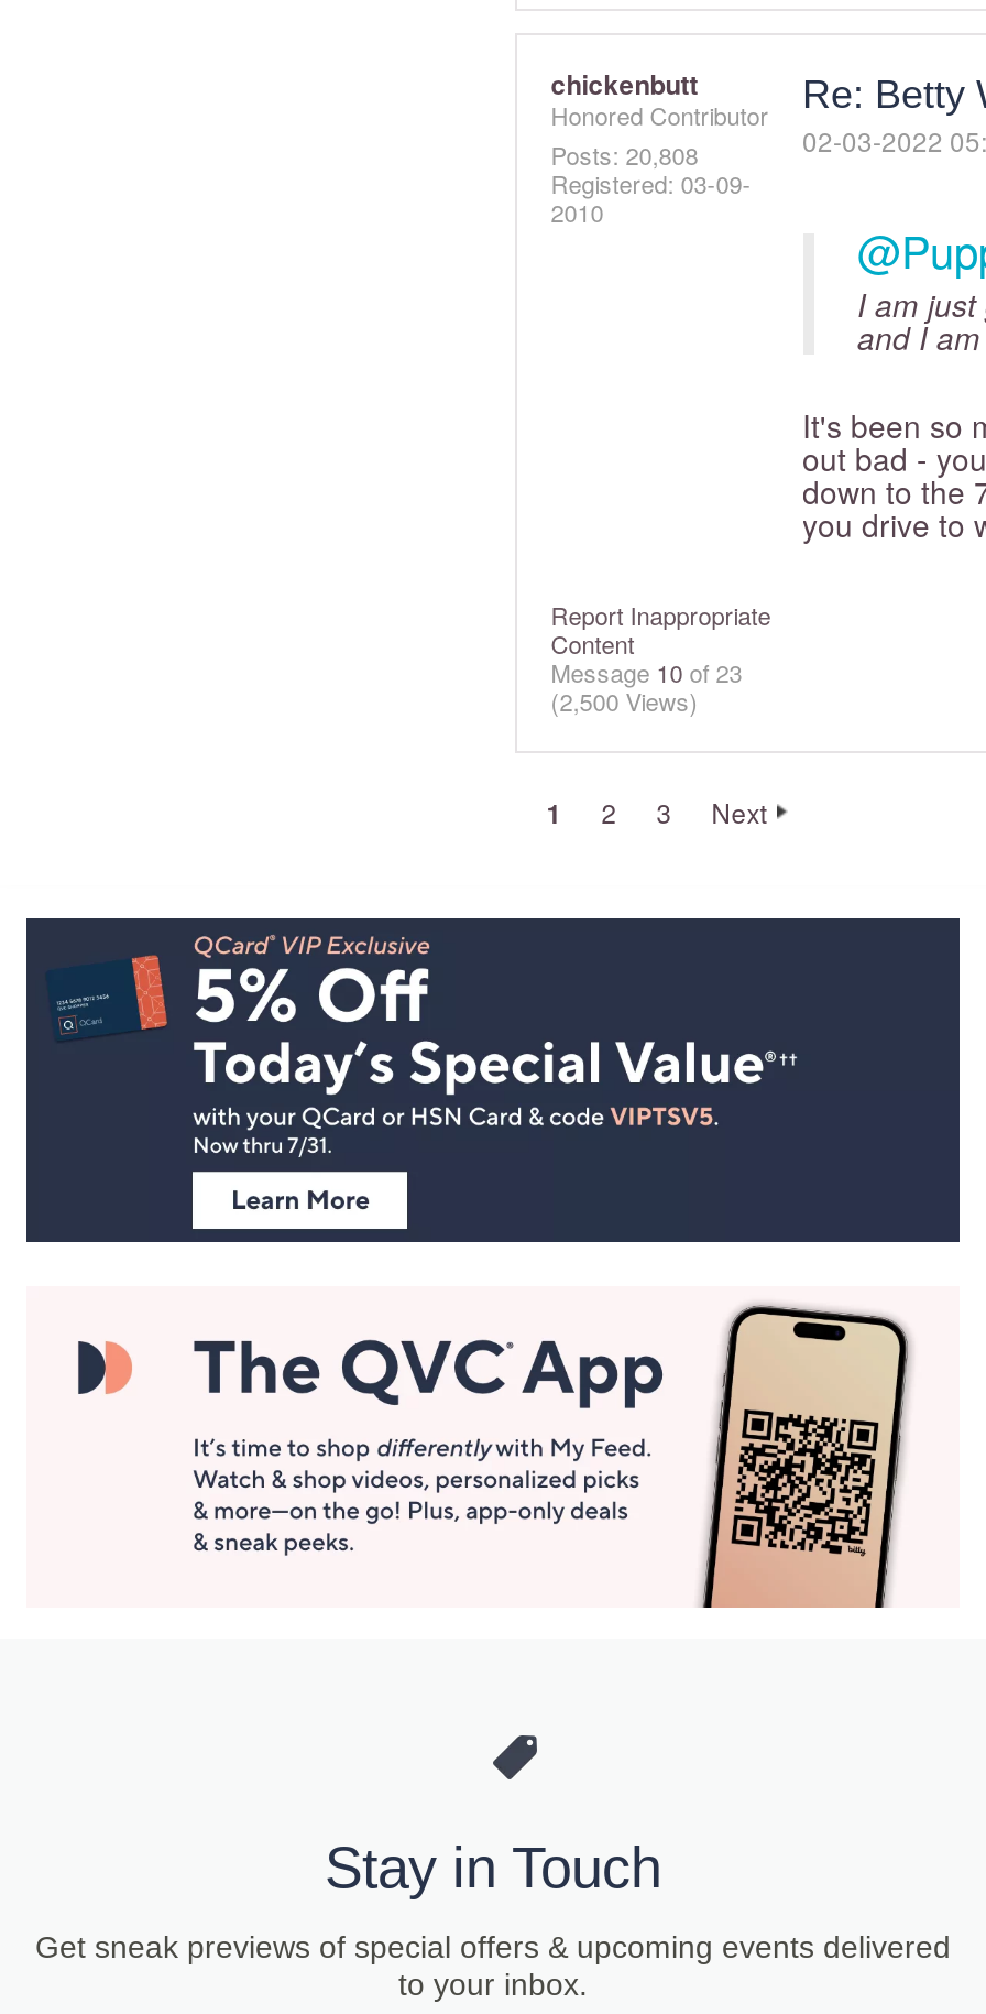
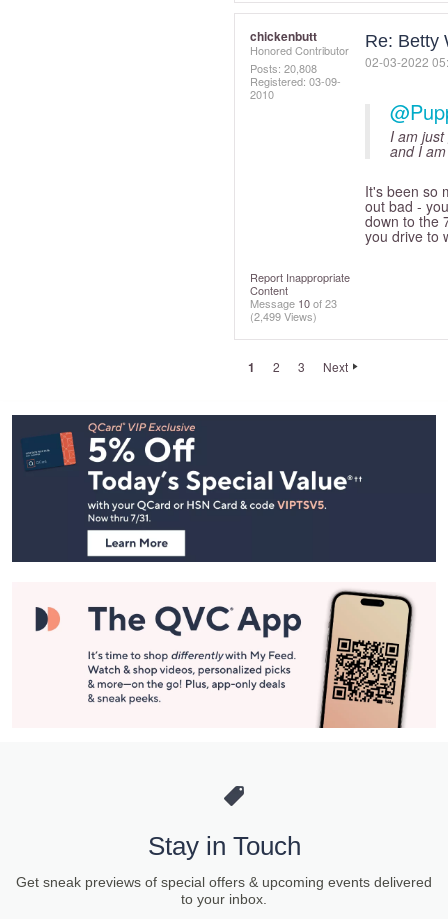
- (2,500 Views)
+ (2,499 Views)
